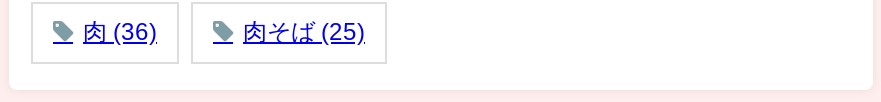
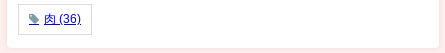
- 肉そば(25)
